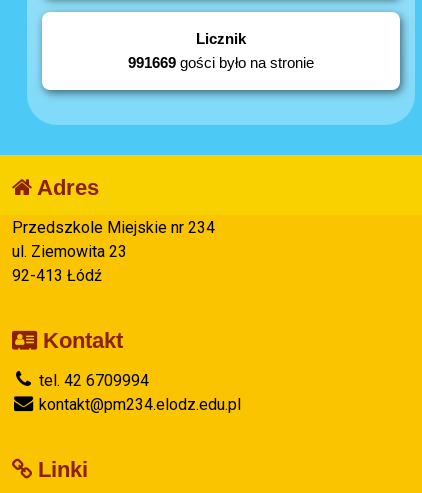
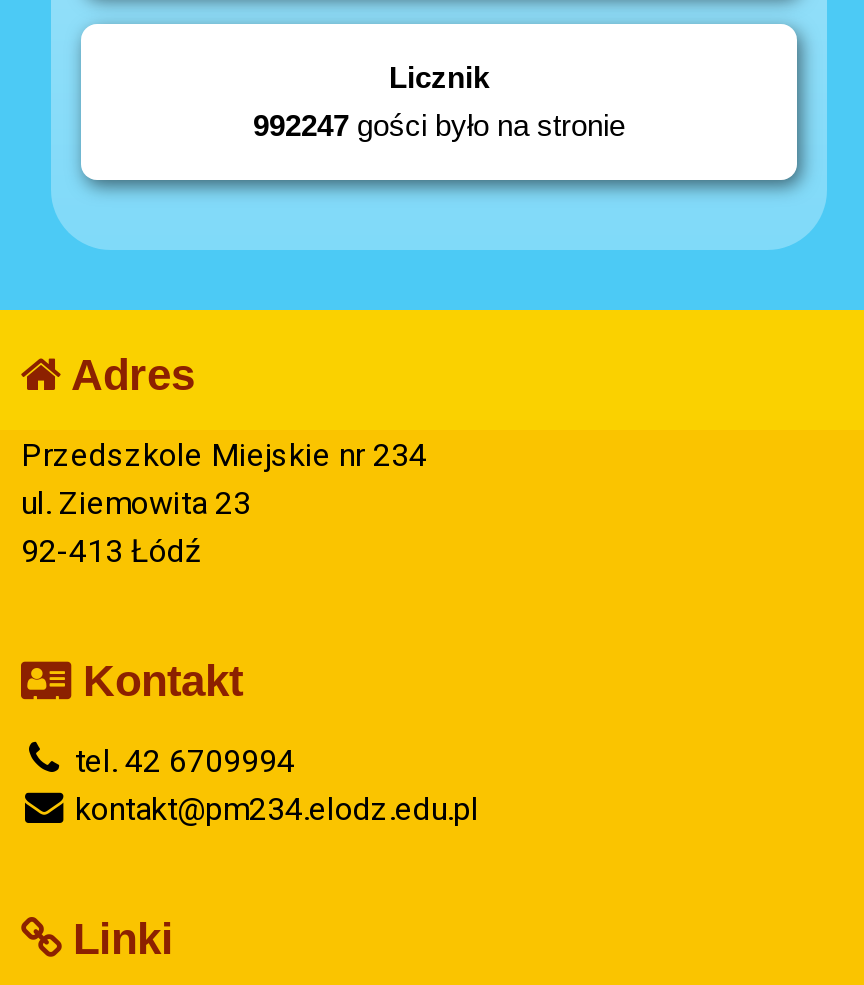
- 991669 gości było na stronie
+ 992247 gości było na stronie
